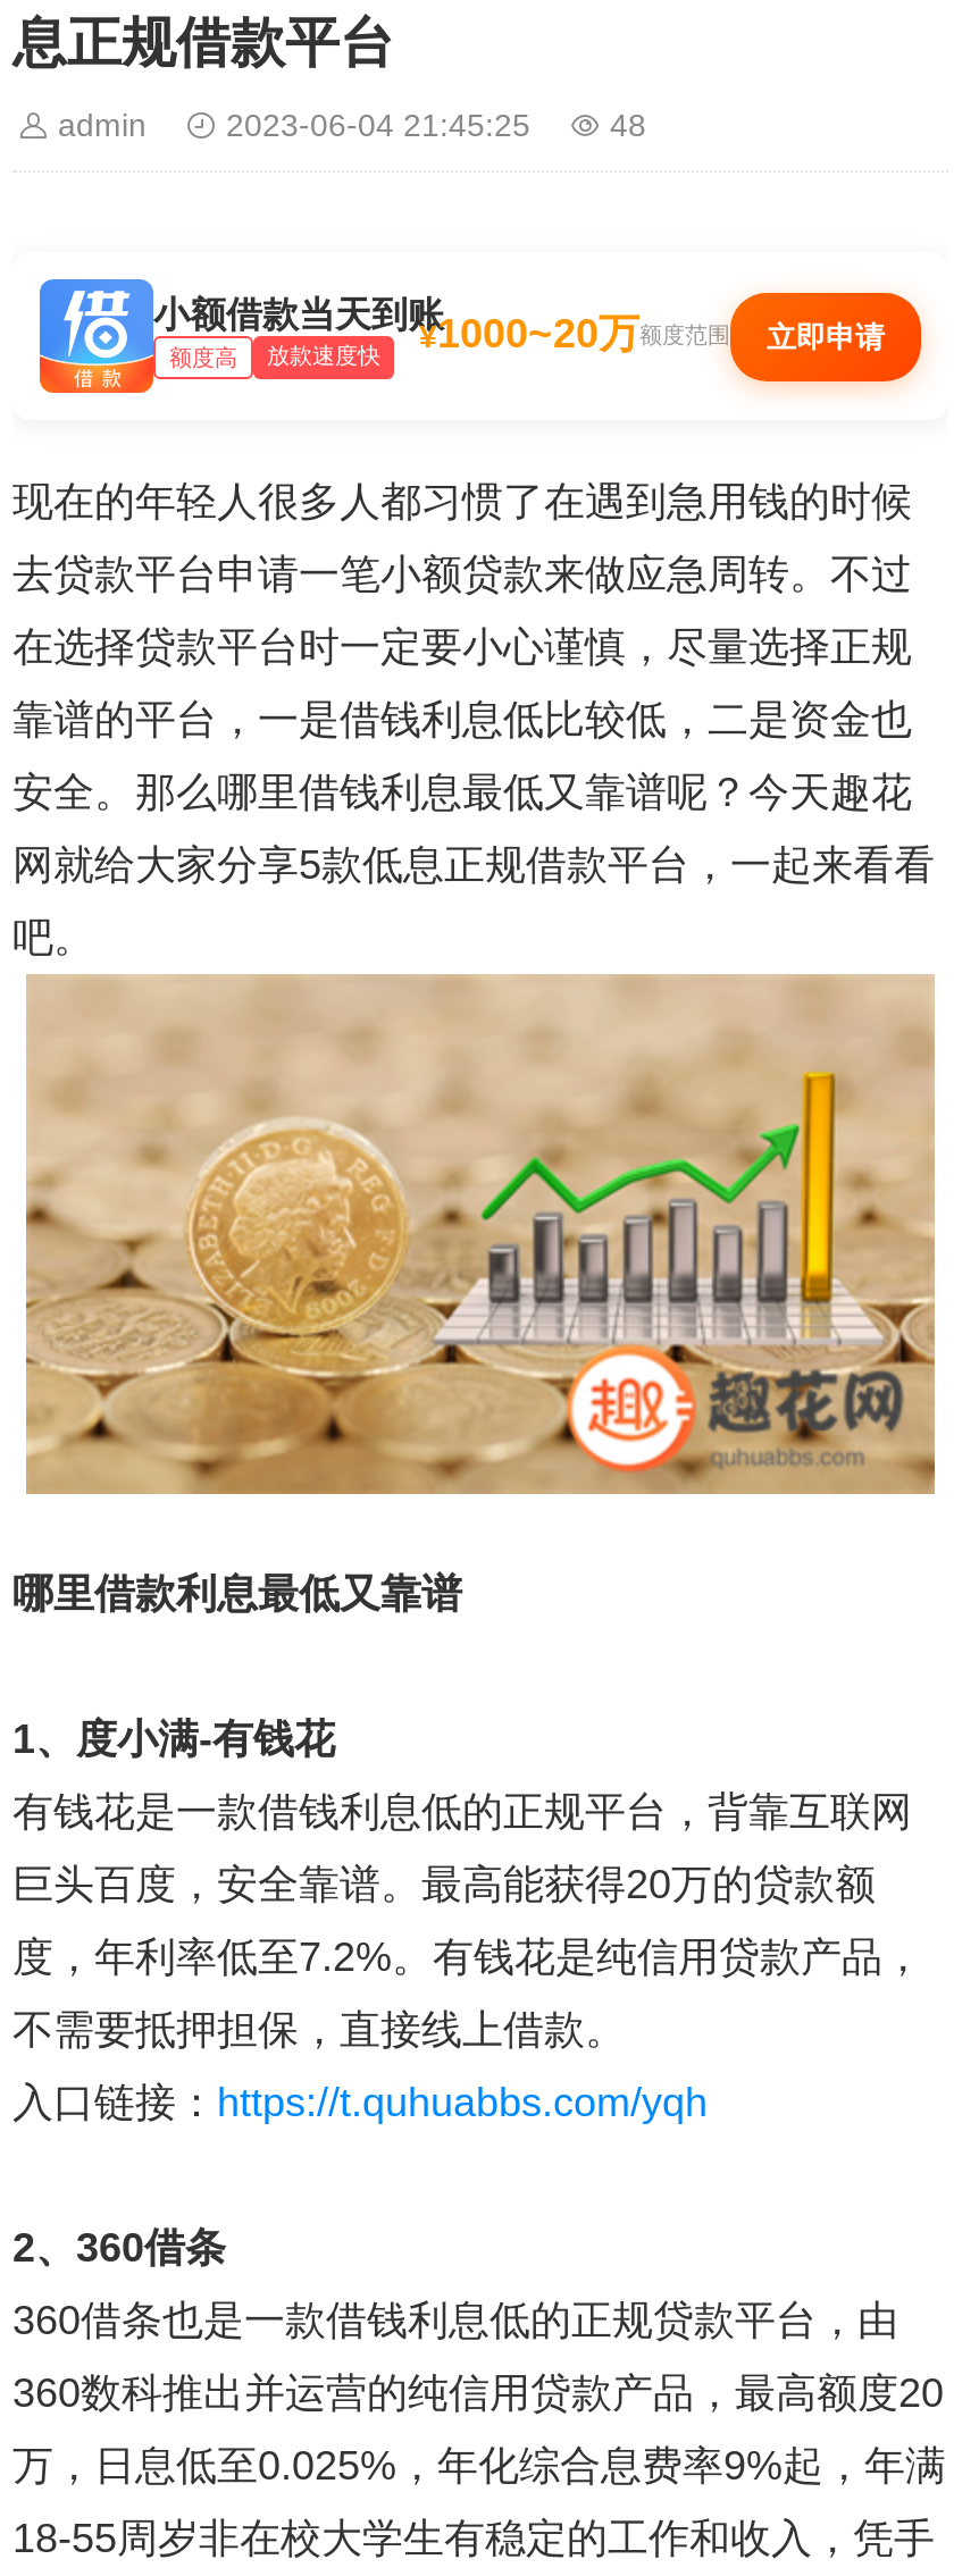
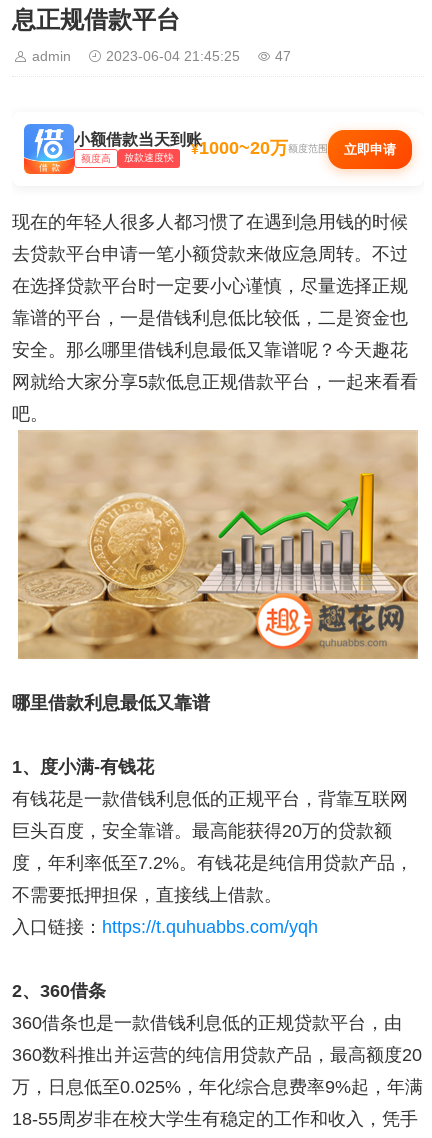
- 48
+ 47
